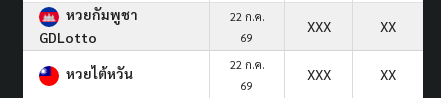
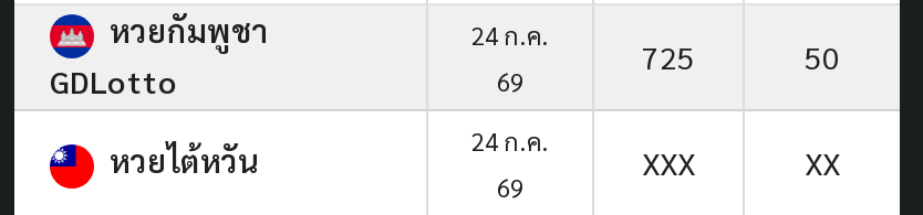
- 22 ก.ค.
+ 24 ก.ค.

- XXX
- XX
+ 725
+ 50

- 22 ก.ค.
+ 24 ก.ค.
